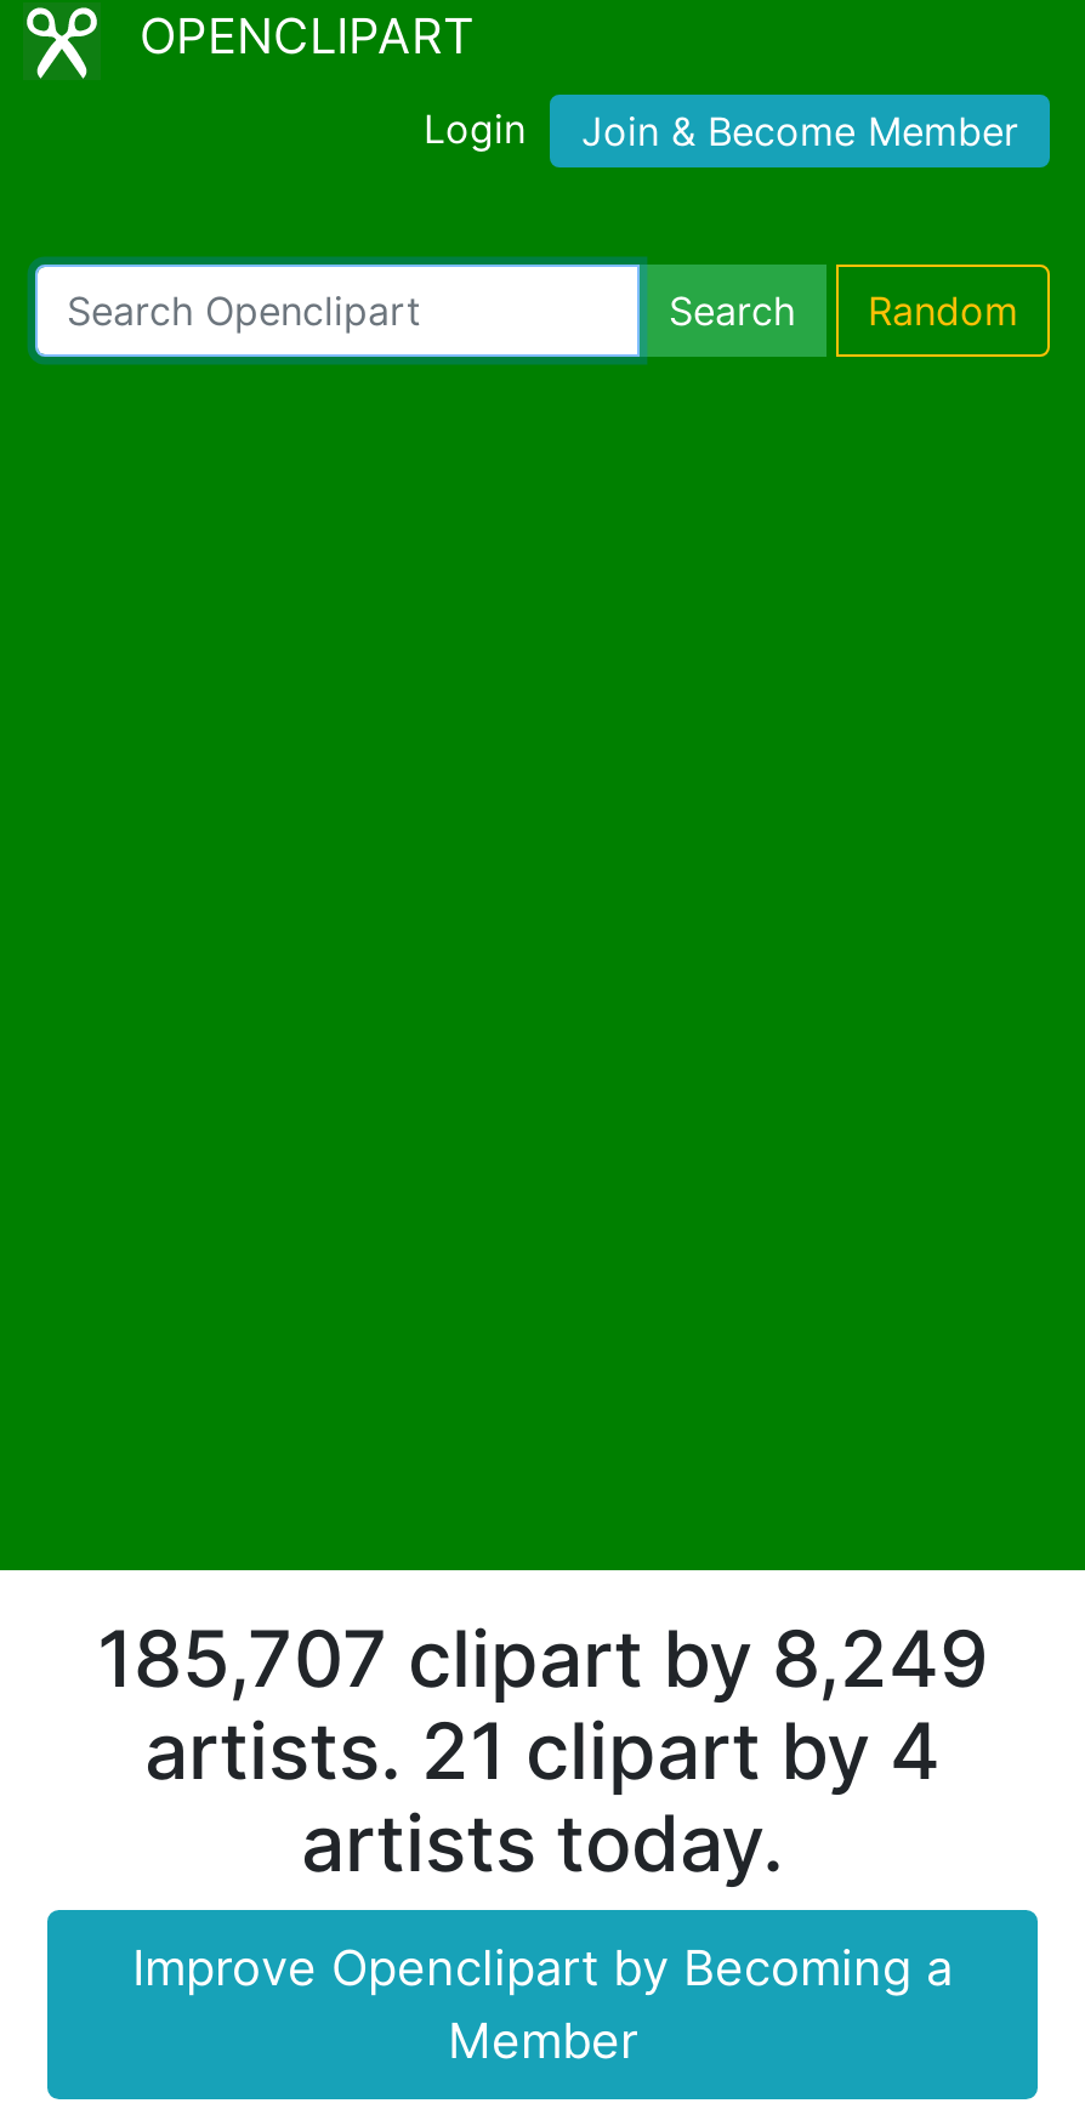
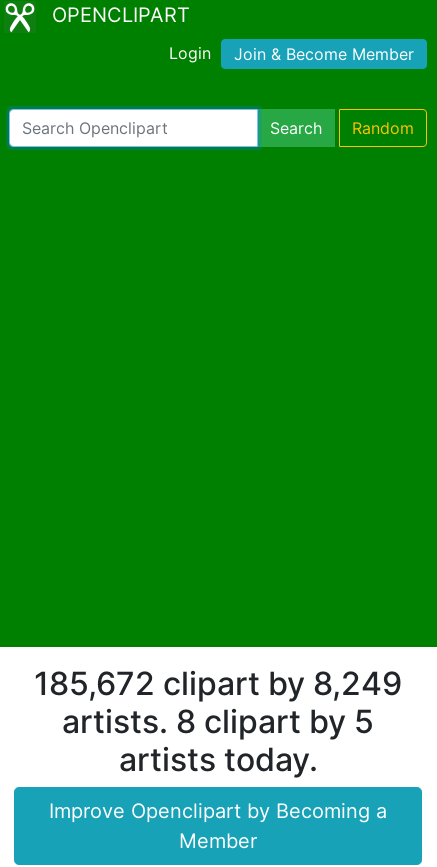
- 185,707 clipart by 8,249
+ 185,672 clipart by 8,249

- artists. 21 clipart by 4
+ artists. 8 clipart by 5
